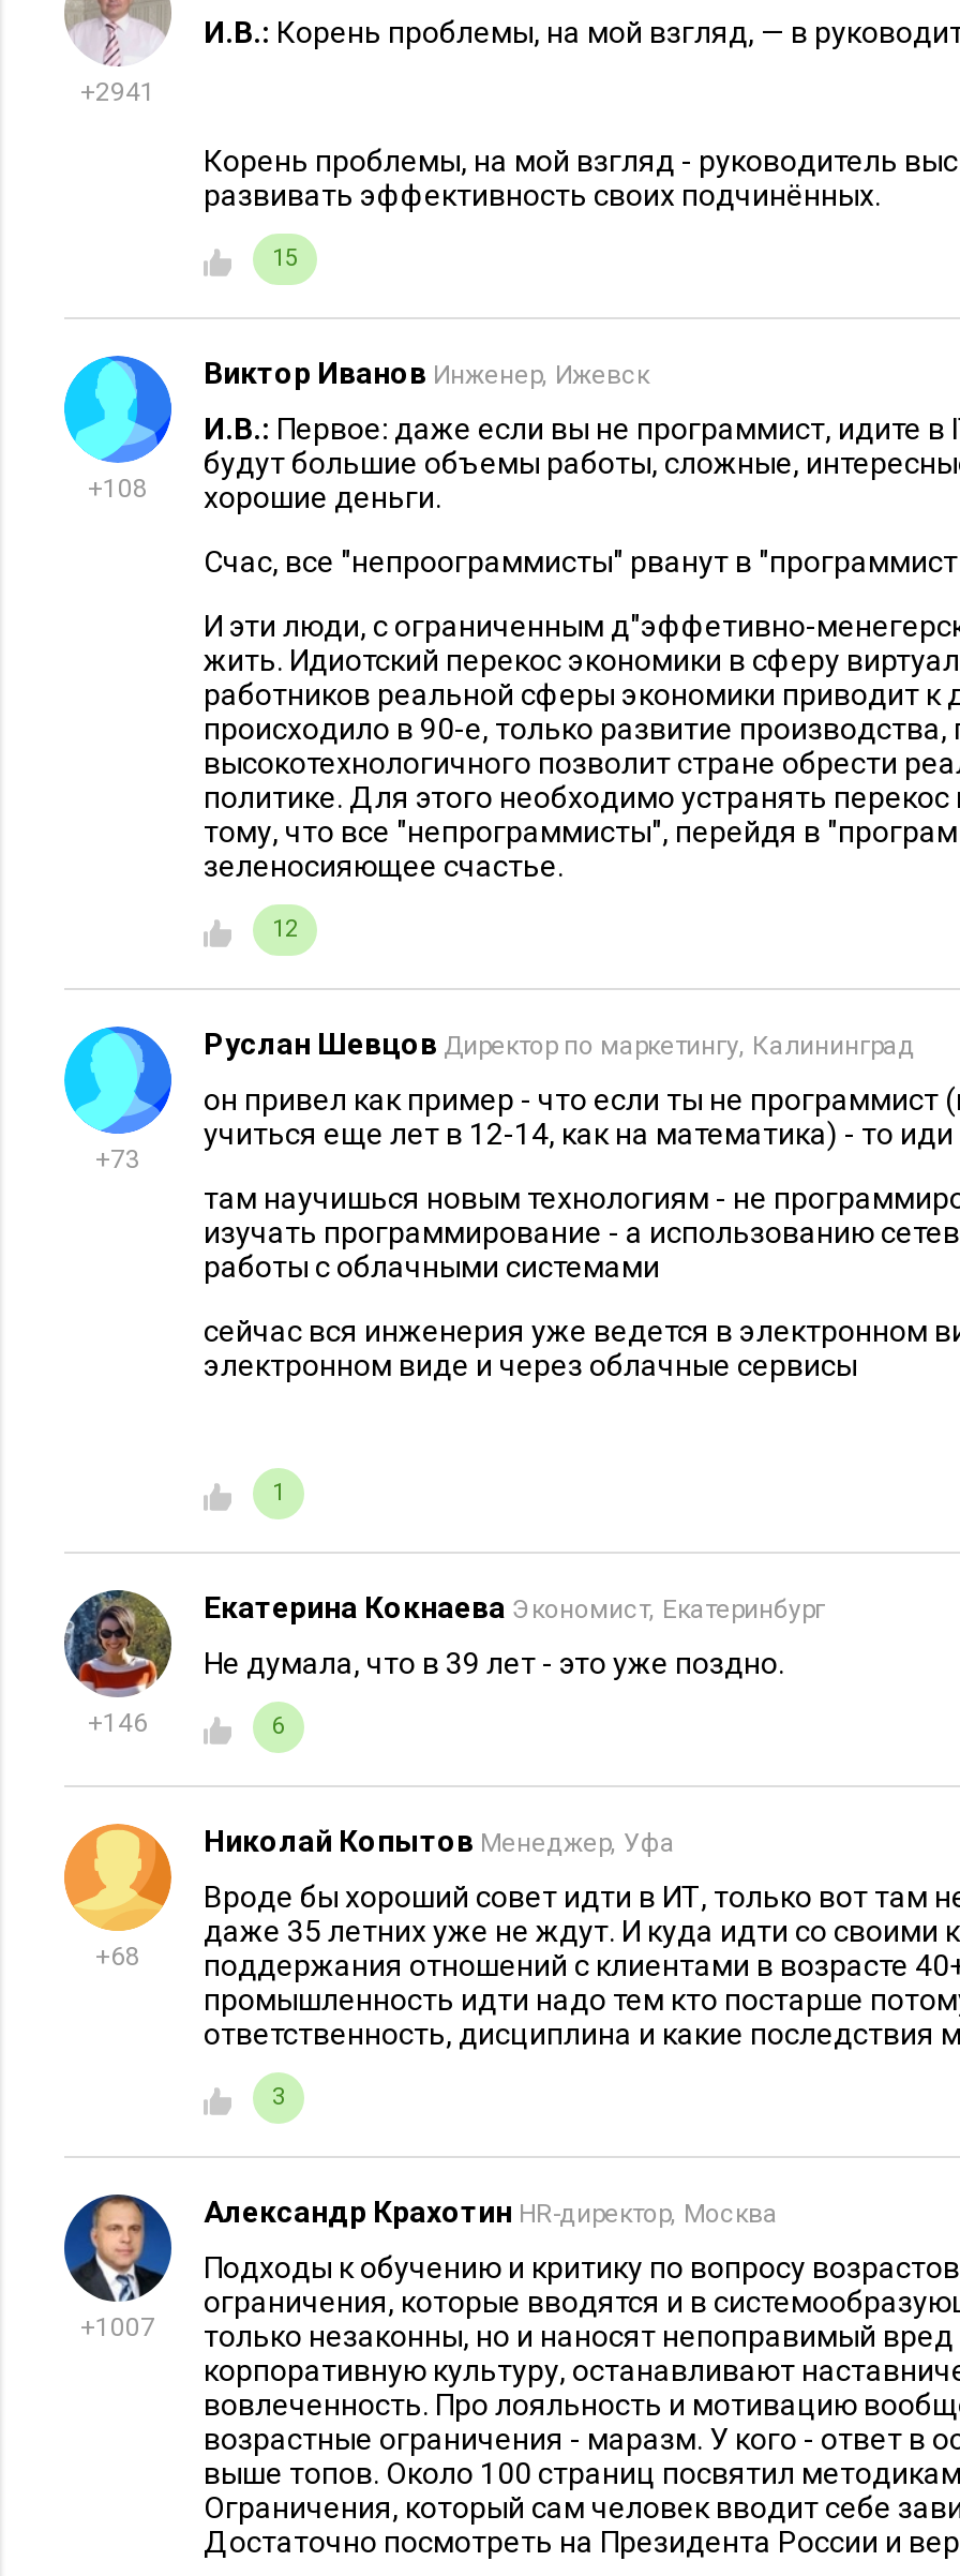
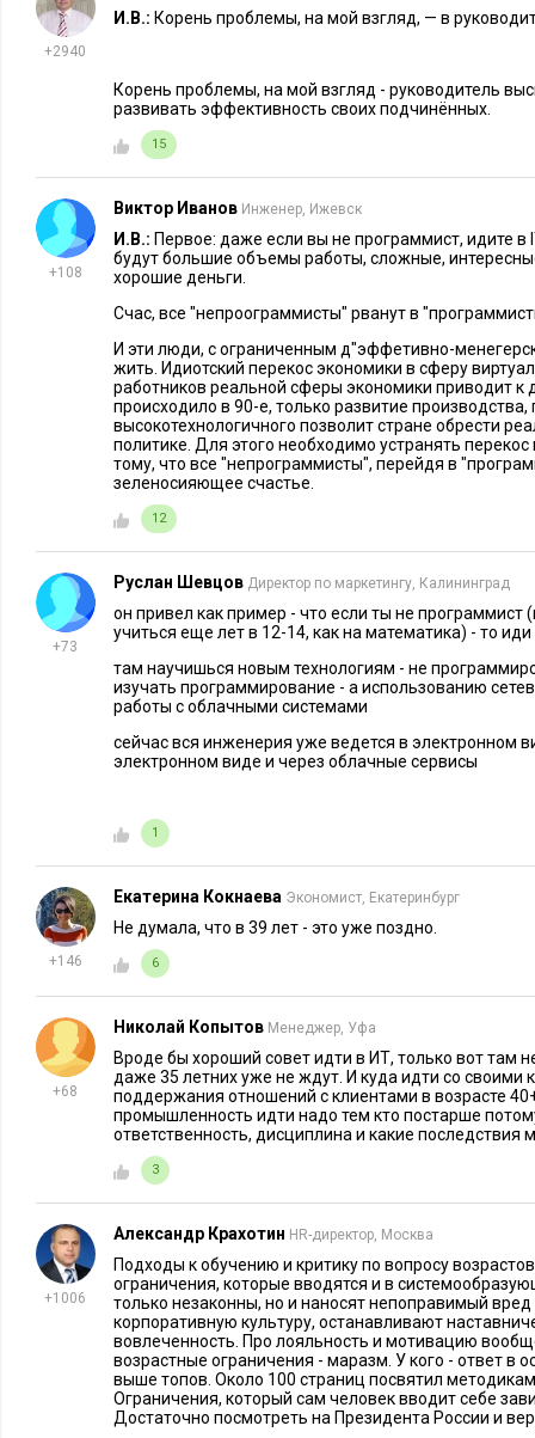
- +2941
+ +2940

- +1007
+ +1006
